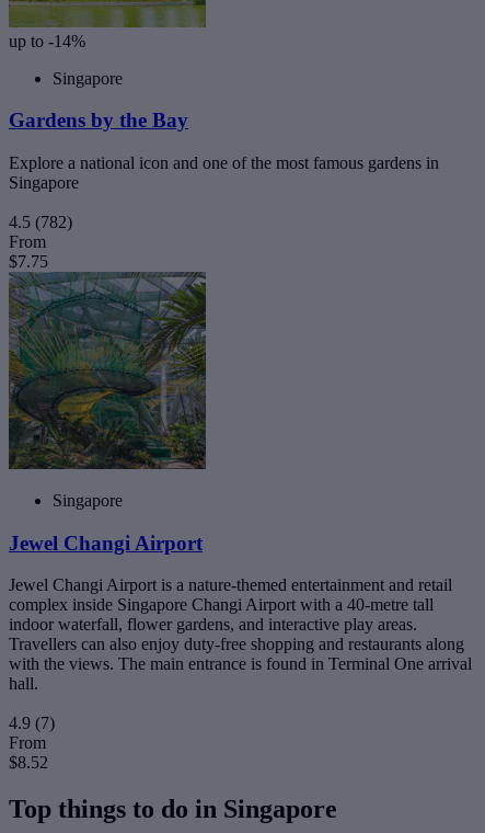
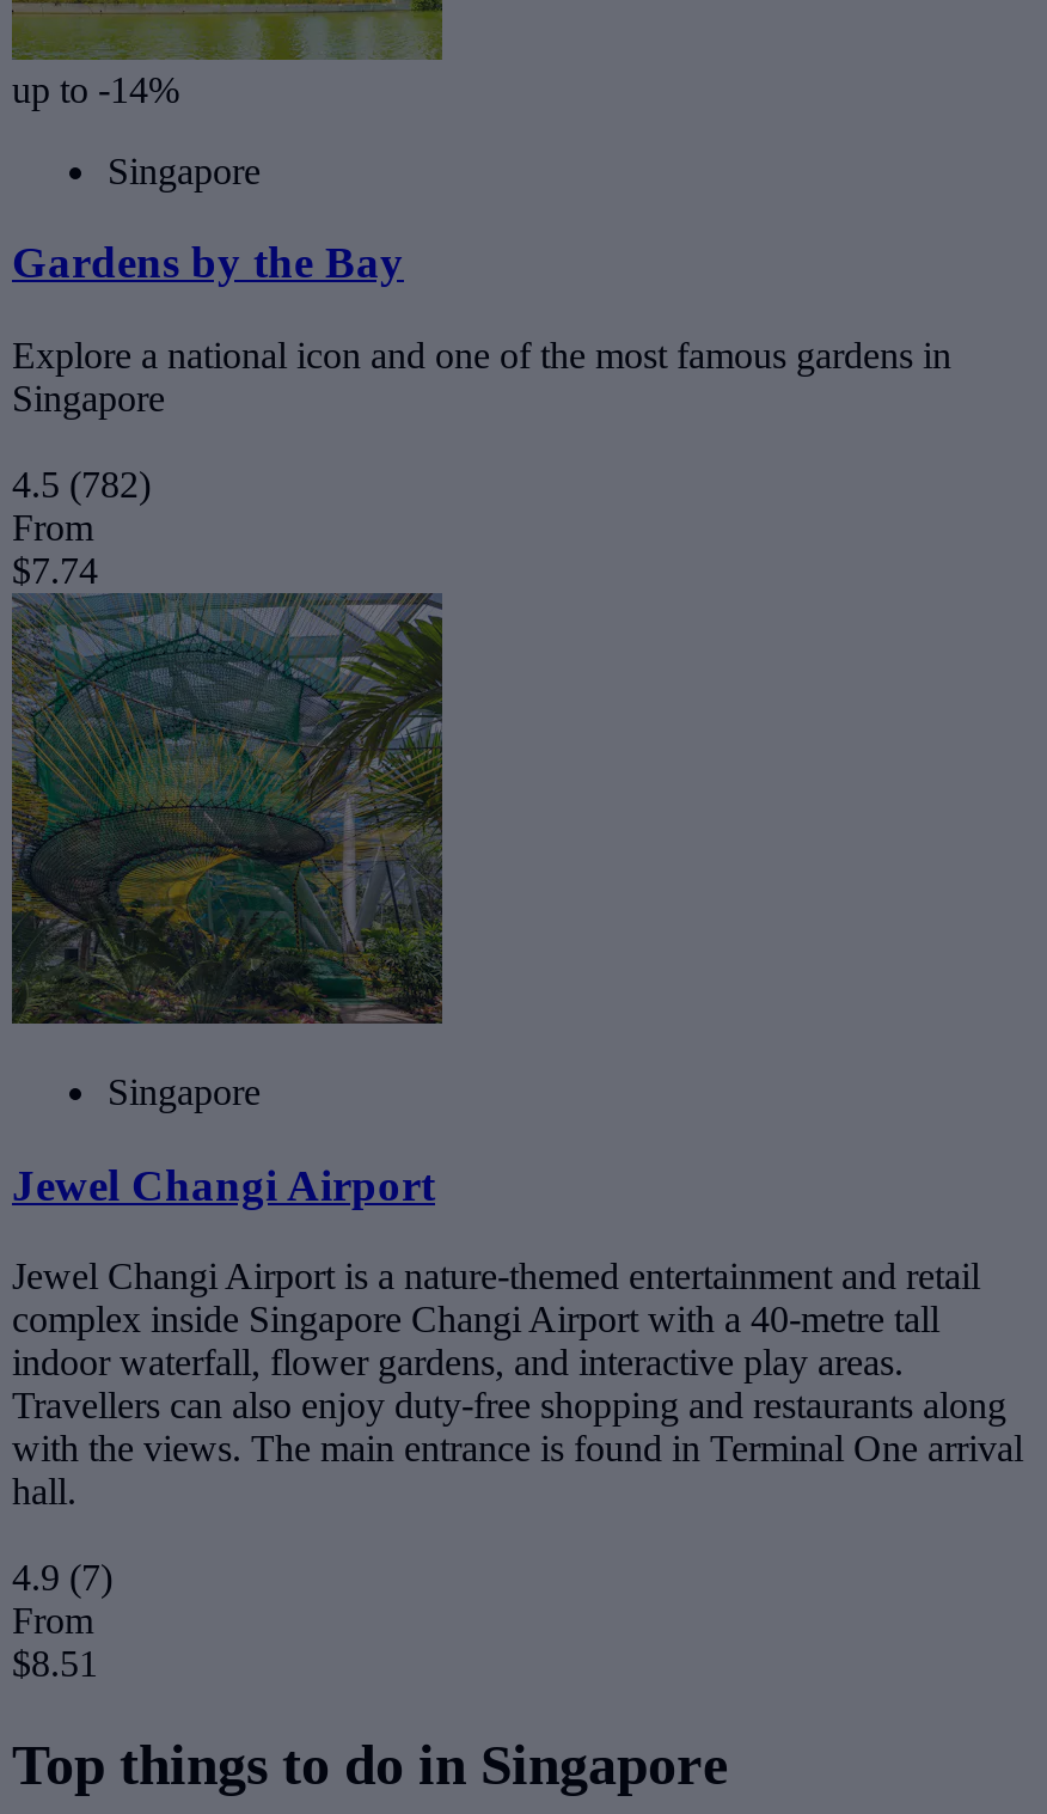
- $7.75
+ $7.74

- $8.52
+ $8.51
